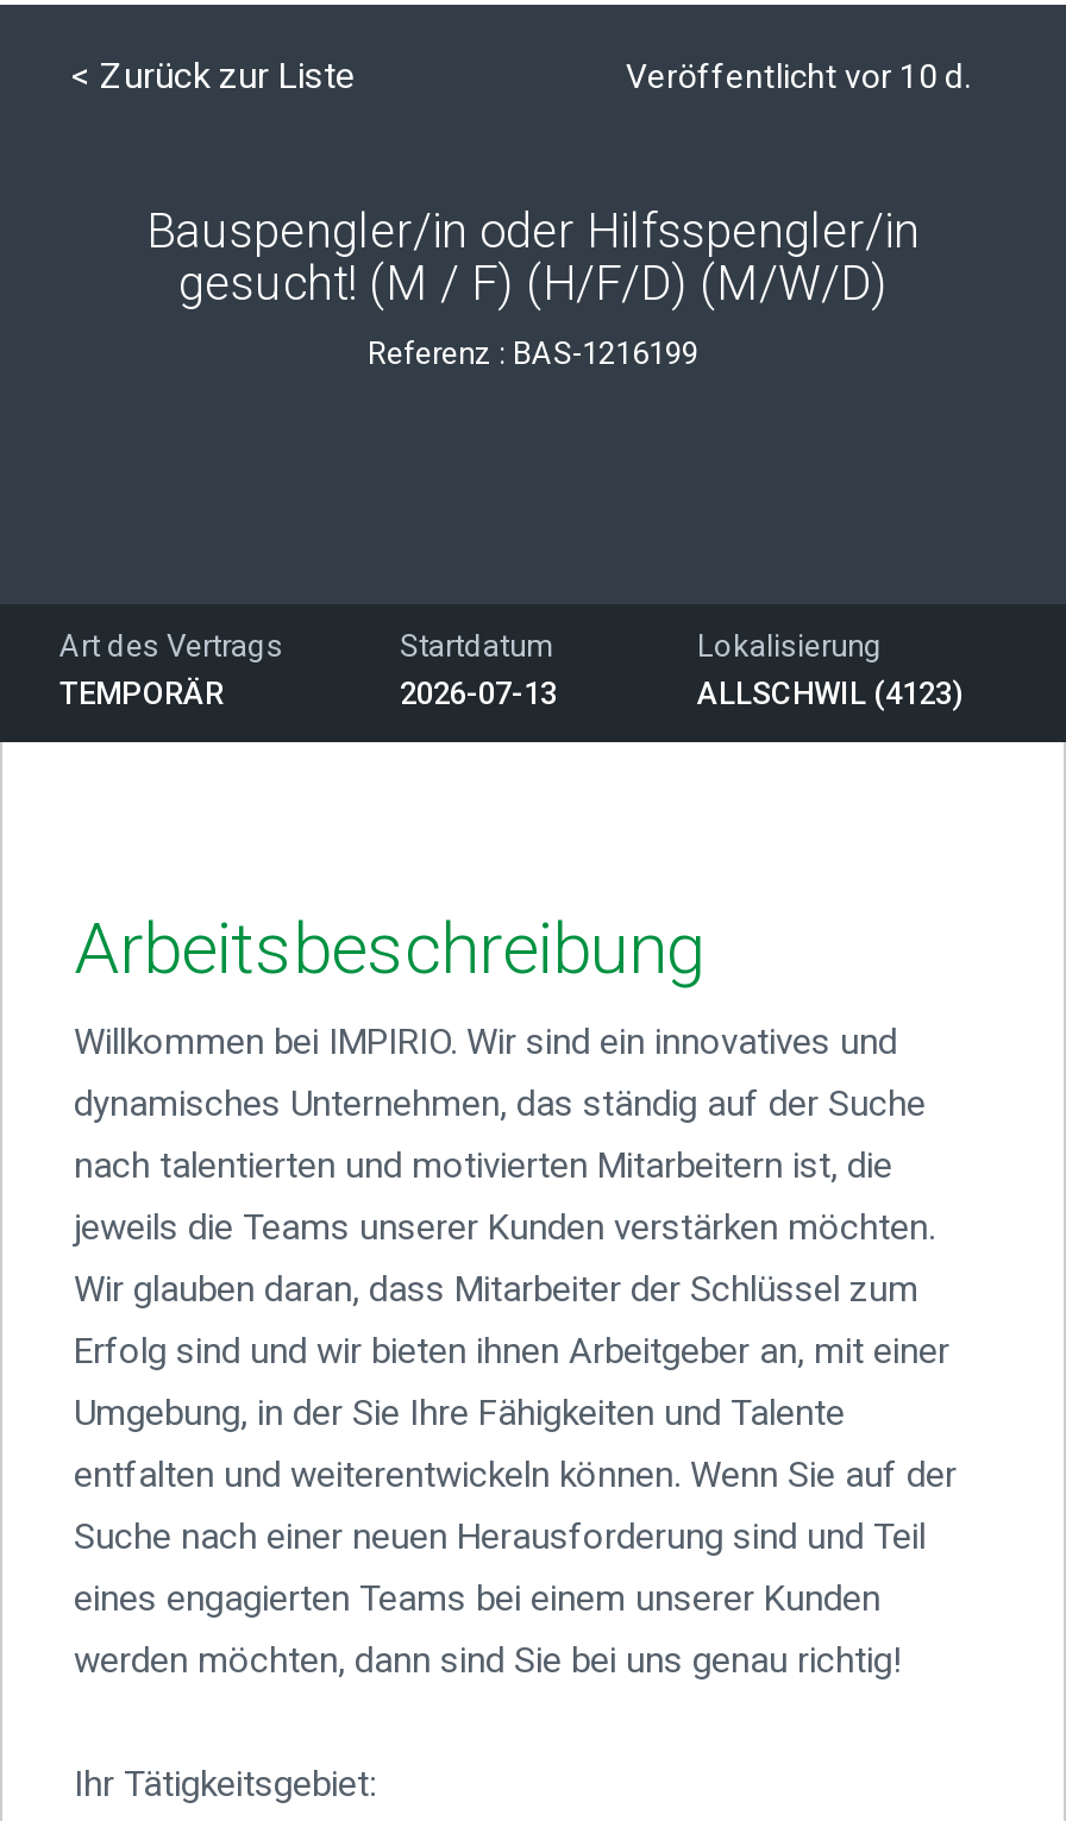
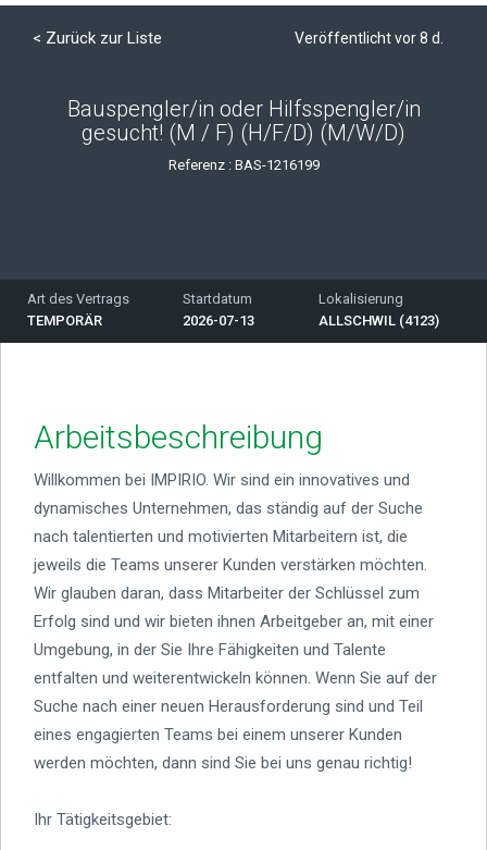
- Veröffentlicht vor 10 d.
+ Veröffentlicht vor 8 d.
